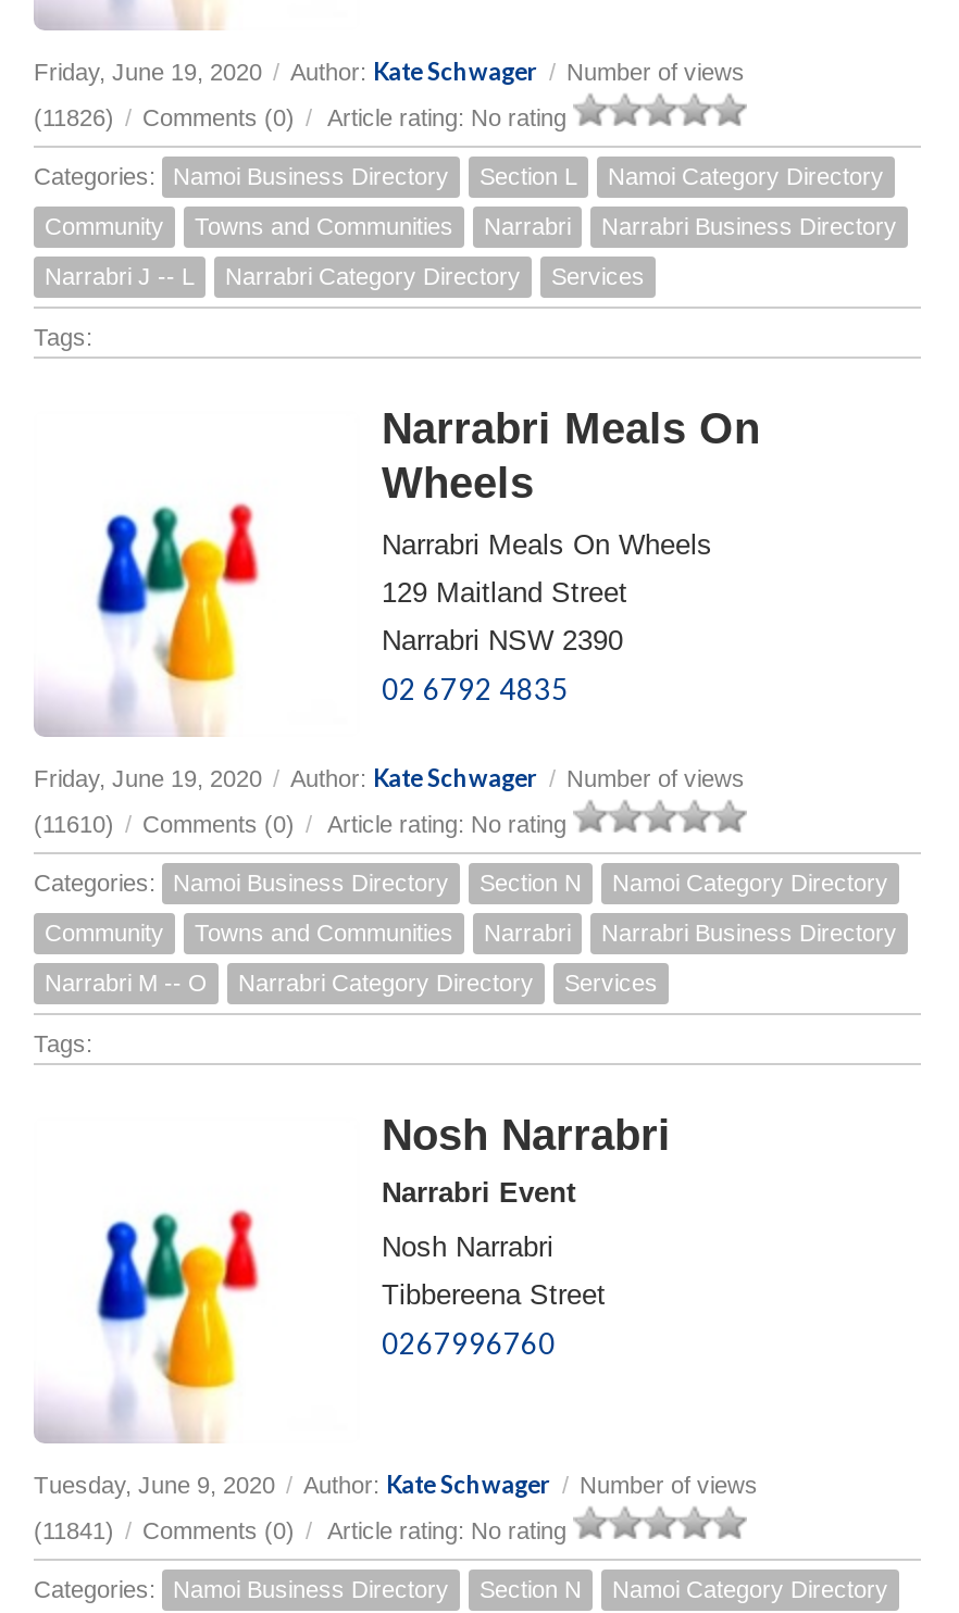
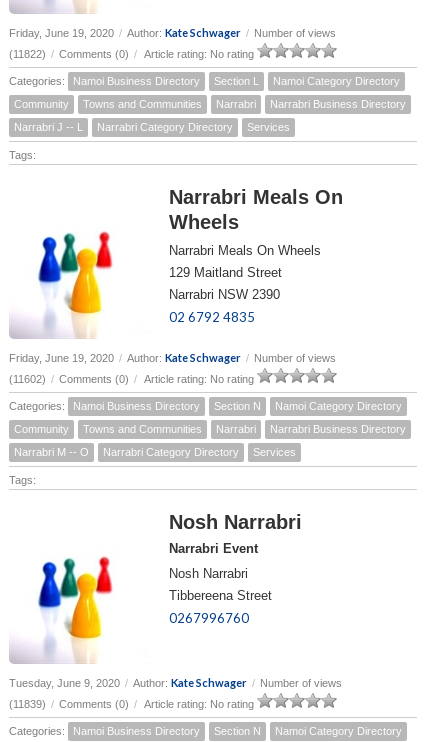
- (11826) / Comments (0) / Article rating: No rating
+ (11822) / Comments (0) / Article rating: No rating

- (11610) / Comments (0) / Article rating: No rating
+ (11602) / Comments (0) / Article rating: No rating

- (11841) / Comments (0) / Article rating: No rating
+ (11839) / Comments (0) / Article rating: No rating
